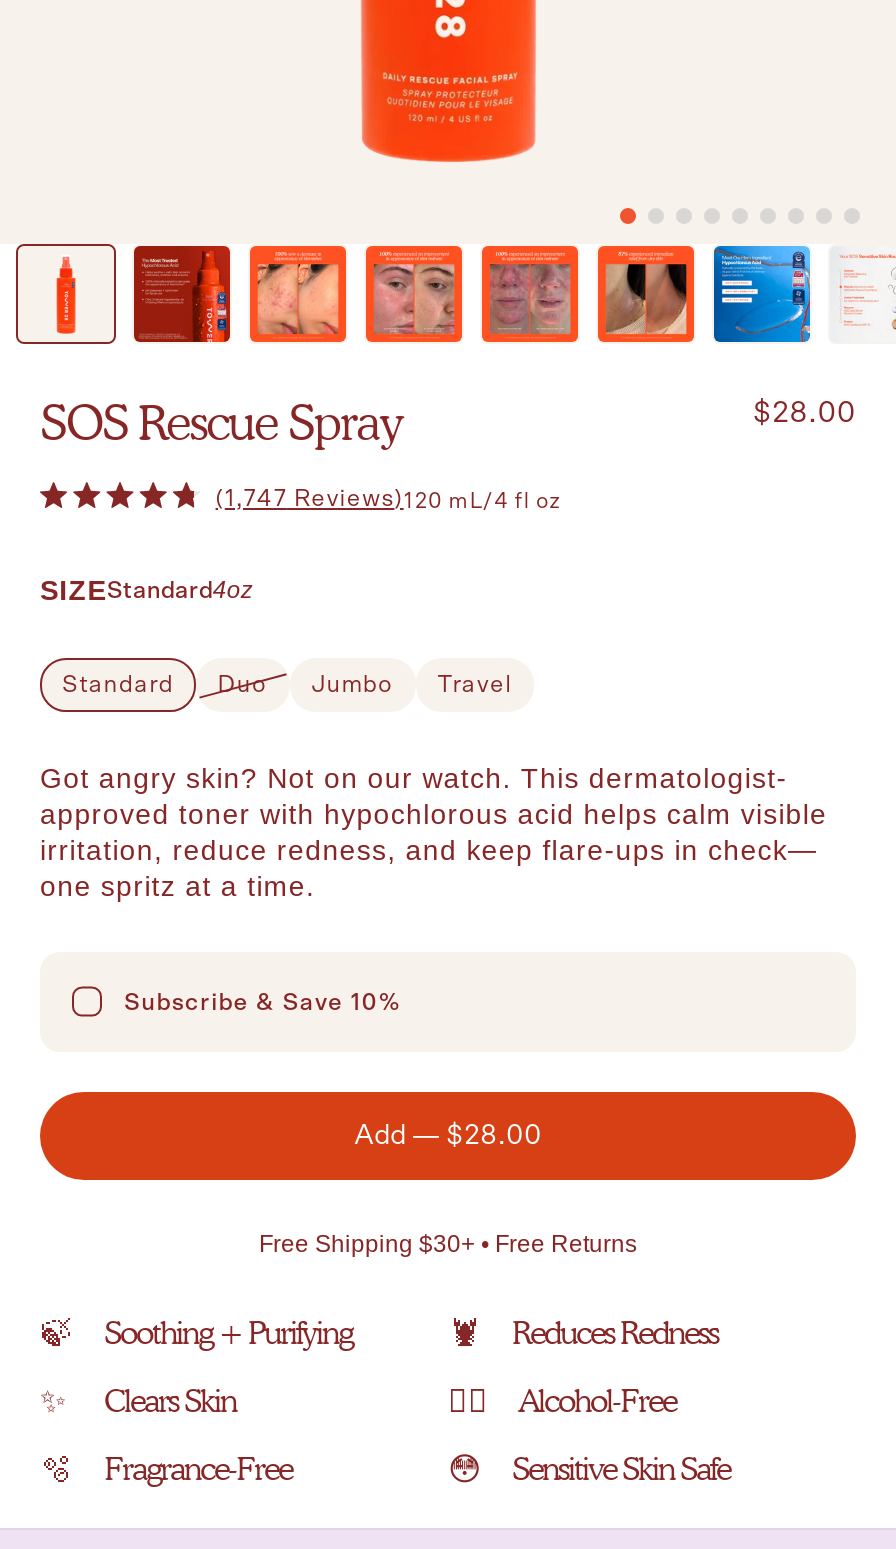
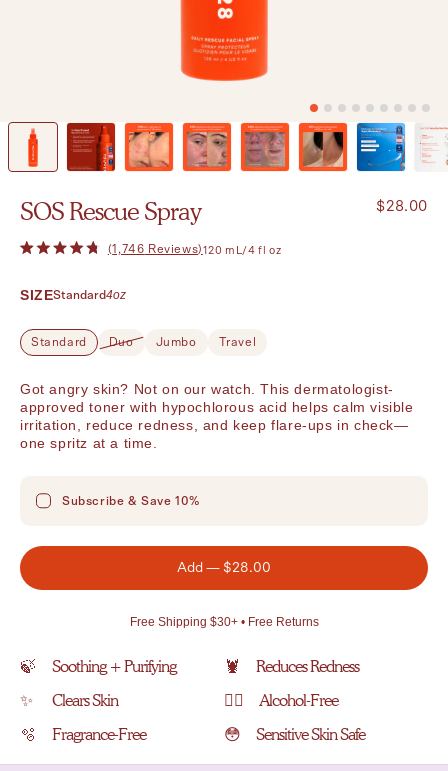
- 1,747 Reviews 120 mL /4 fl oz
+ 1,746 Reviews 120 mL /4 fl oz
